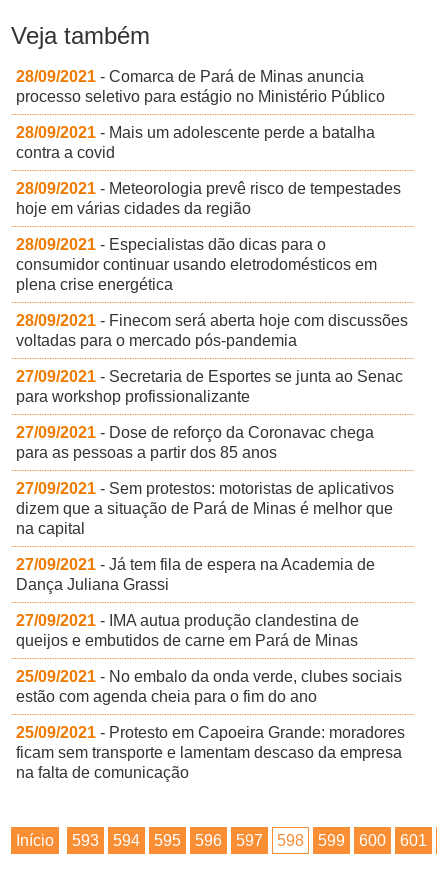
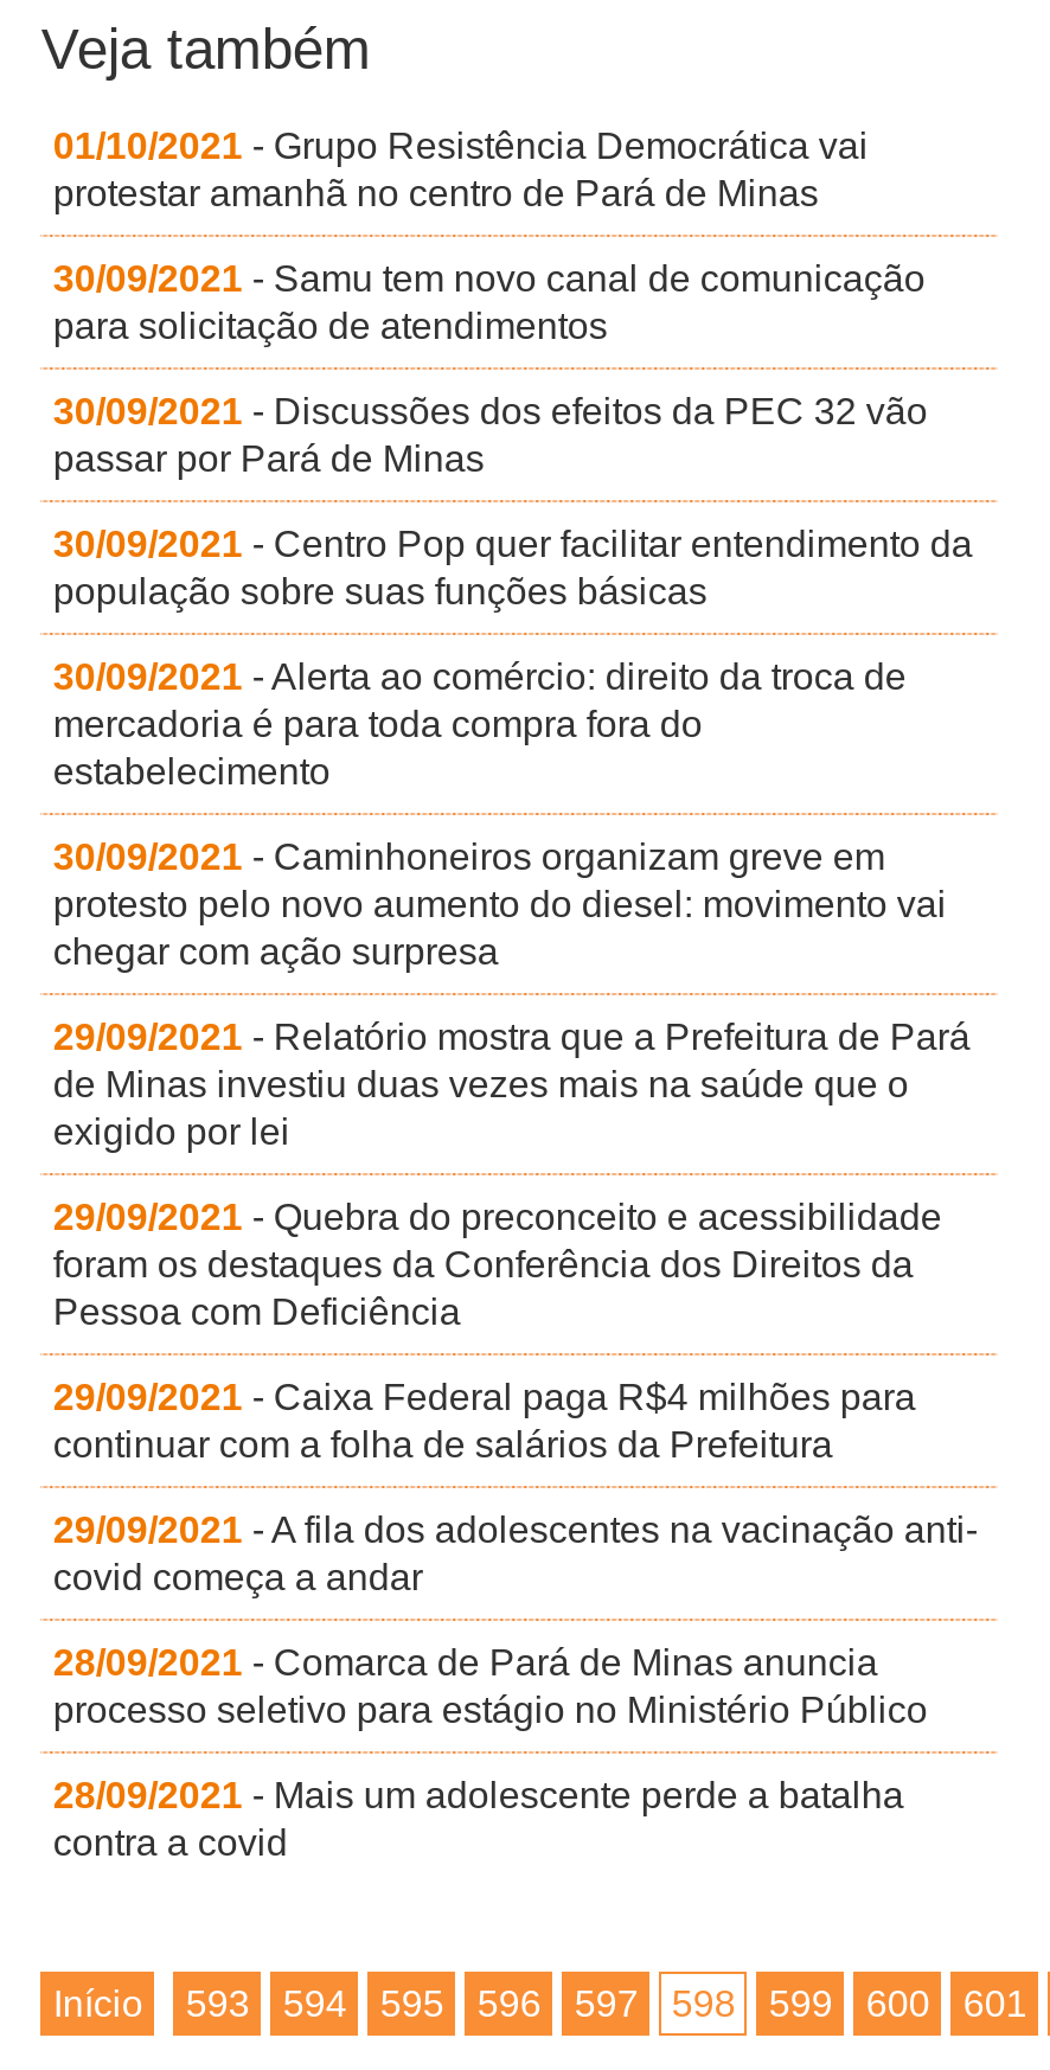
+ 01/10/2021 - Grupo Resistência Democrática vai
+ protestar amanhã no centro de Pará de Minas
+ 30/09/2021 - Samu tem novo canal de comunicação
+ para solicitação de atendimentos
+ 30/09/2021 - Discussões dos efeitos da PEC 32 vão
+ passar por Pará de Minas
+ 30/09/2021 - Centro Pop quer facilitar entendimento da
+ população sobre suas funções básicas
+ 30/09/2021 - Alerta ao comércio: direito da troca de
+ mercadoria é para toda compra fora do
+ estabelecimento
+ 30/09/2021 - Caminhoneiros organizam greve em
+ protesto pelo novo aumento do diesel: movimento vai
+ chegar com ação surpresa
+ 29/09/2021 - Relatório mostra que a Prefeitura de Pará
+ de Minas investiu duas vezes mais na saúde que o
+ exigido por lei
+ 29/09/2021 - Quebra do preconceito e acessibilidade
+ foram os destaques da Conferência dos Direitos da
+ Pessoa com Deficiência
+ 29/09/2021 - Caixa Federal paga R$4 milhões para
+ continuar com a folha de salários da Prefeitura
+ 29/09/2021 - A fila dos adolescentes na vacinação anti-
+ covid começa a andar

moved down: 28/09/2021 - Comarca de Pará de Minas anuncia | processo seletivo para estágio no Ministério Público | 28/09/2021 - Mais um adolescente perde a batalha | contra a covid

- 28/09/2021 - Meteorologia prevê risco de tempestades
- hoje em várias cidades da região
- 28/09/2021 - Especialistas dão dicas para o
- consumidor continuar usando eletrodomésticos em
- plena crise energética
- 28/09/2021 - Finecom será aberta hoje com discussões
- voltadas para o mercado pós-pandemia
- 27/09/2021 - Secretaria de Esportes se junta ao Senac
- para workshop profissionalizante
- 27/09/2021 - Dose de reforço da Coronavac chega
- para as pessoas a partir dos 85 anos
- 27/09/2021 - Sem protestos: motoristas de aplicativos
- dizem que a situação de Pará de Minas é melhor que
- na capital
- 27/09/2021 - Já tem fila de espera na Academia de
- Dança Juliana Grassi
- 27/09/2021 - IMA autua produção clandestina de
- queijos e embutidos de carne em Pará de Minas
- 25/09/2021 - No embalo da onda verde, clubes sociais
- estão com agenda cheia para o fim do ano
- 25/09/2021 - Protesto em Capoeira Grande: moradores
- ficam sem transporte e lamentam descaso da empresa
- na falta de comunicação
